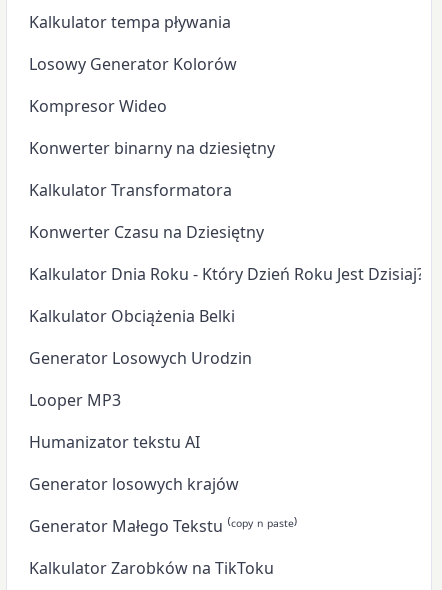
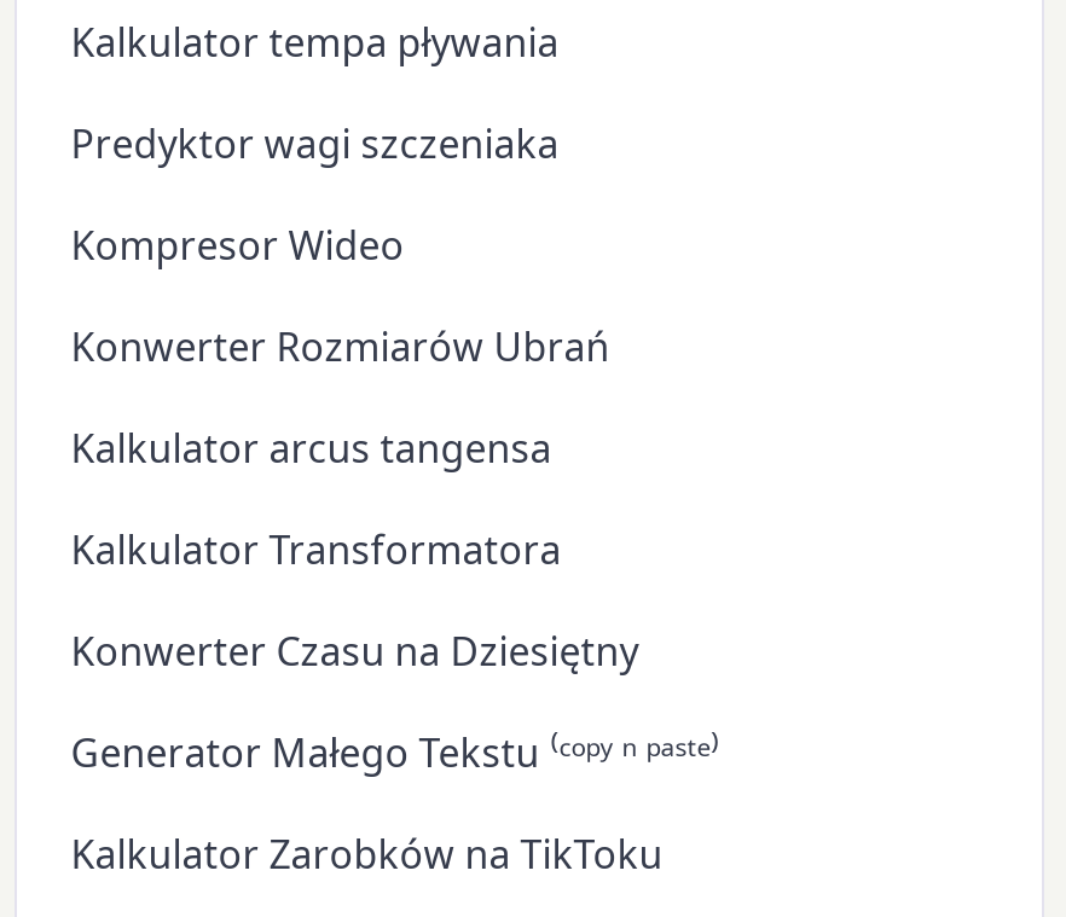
- Losowy Generator Kolorów
+ Predyktor wagi szczeniaka

- Konwerter binarny na dziesiętny
+ Konwerter Rozmiarów Ubrań
+ Kalkulator arcus tangensa

moved down: Kalkulator Transformatora | Konwerter Czasu na Dziesiętny

- Kalkulator Dnia Roku - Który Dzień Roku Jest Dzisiaj?
- Kalkulator Obciążenia Belki
- Generator Losowych Urodzin
- Looper MP3
- Humanizator tekstu AI
- Generator losowych krajów
